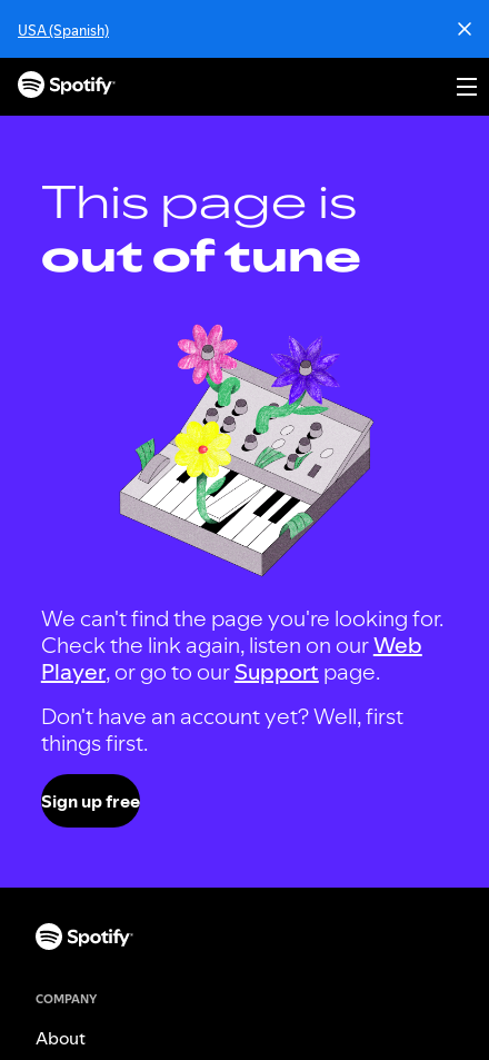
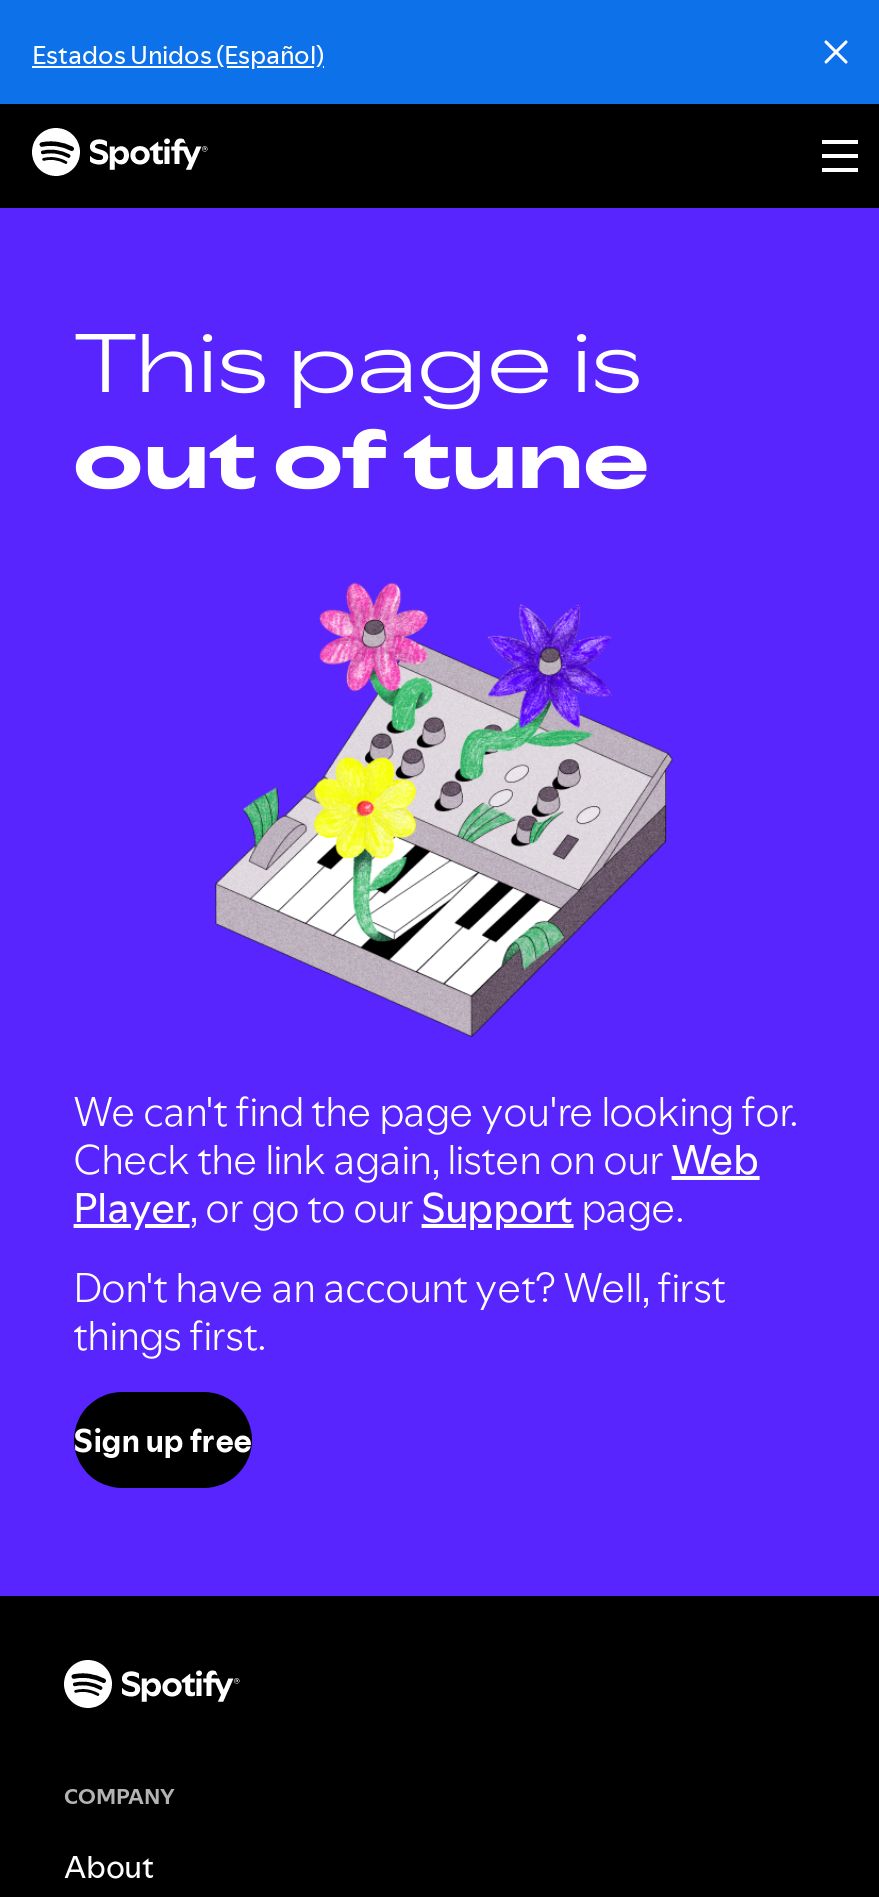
- USA (Spanish)
+ Estados Unidos (Español)
